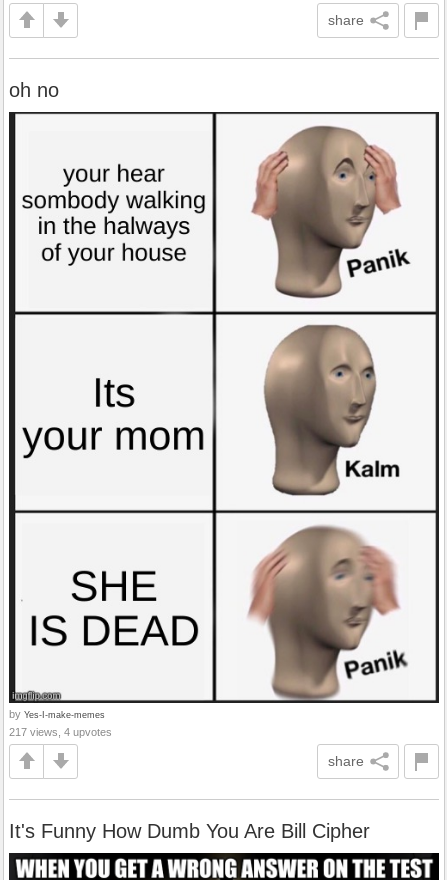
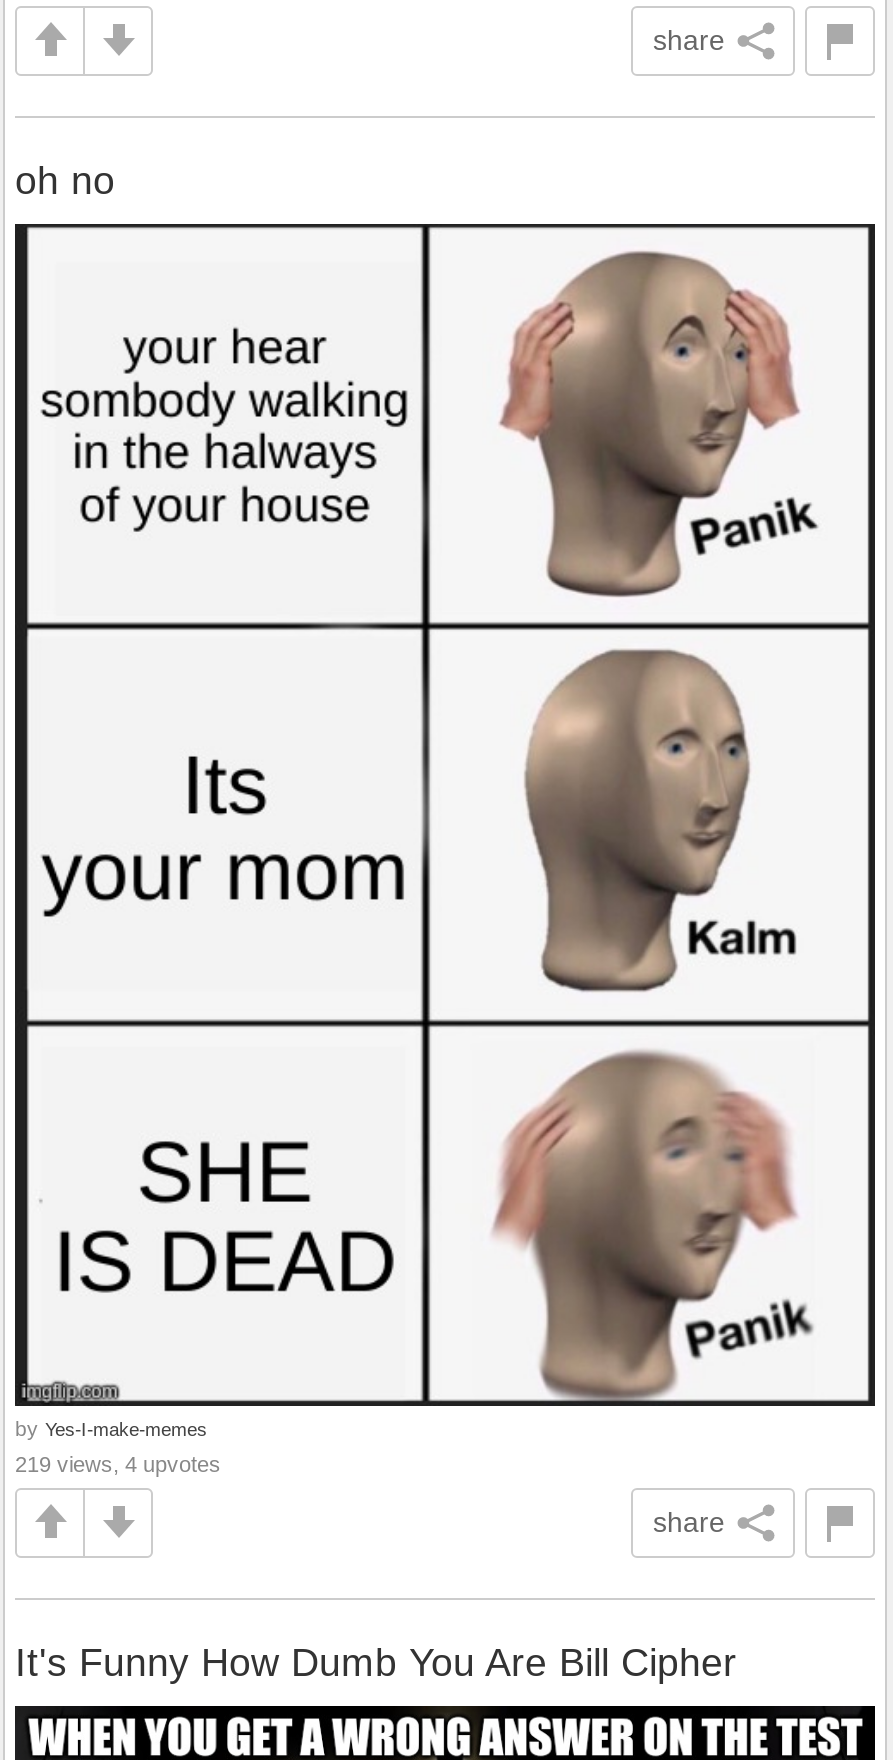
- 217 views, 4 upvotes
+ 219 views, 4 upvotes
